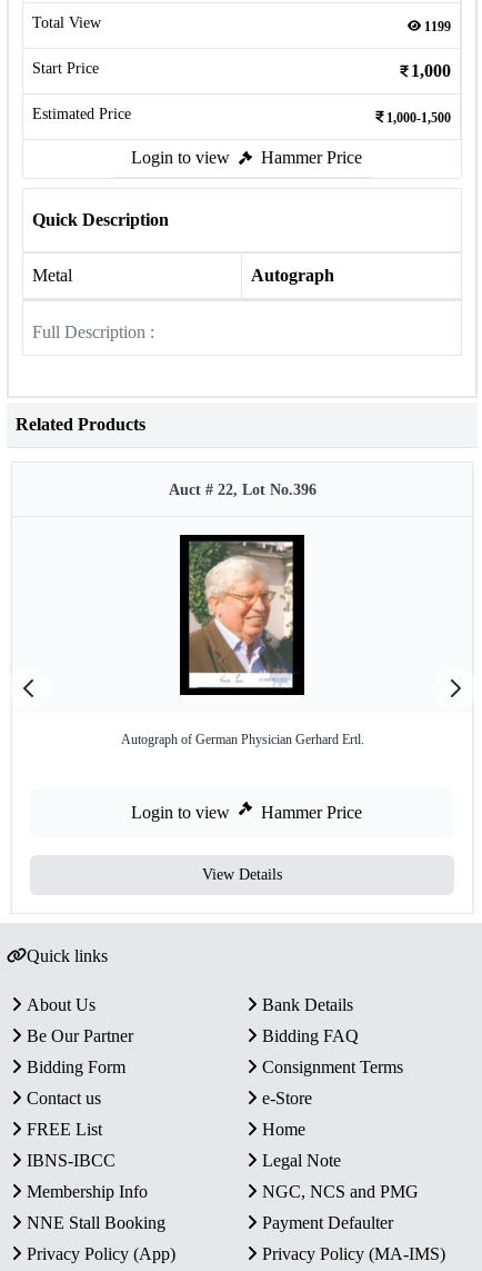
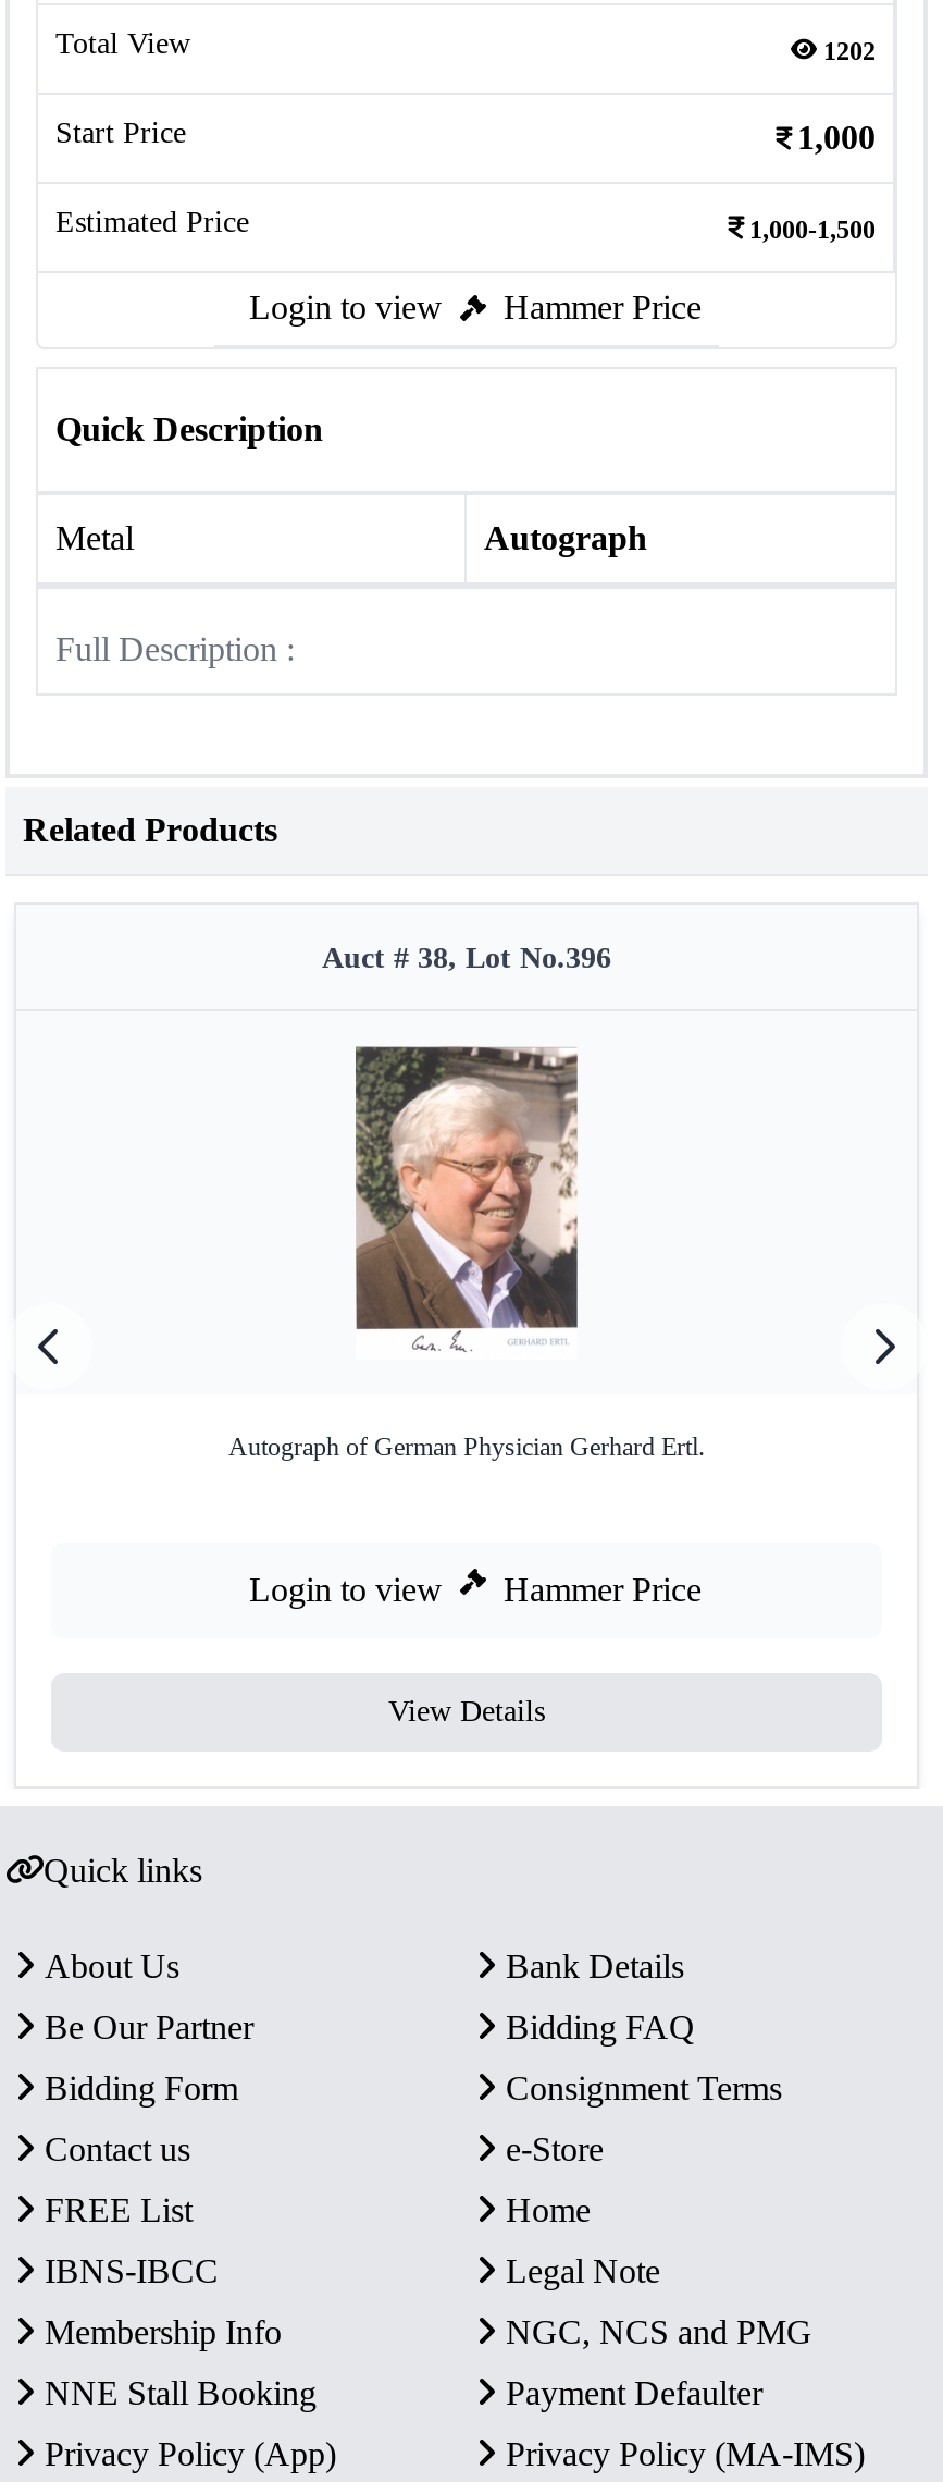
- 1199
+ 1202

- Auct # 22, Lot No.396
+ Auct # 38, Lot No.396

- [image]
+ [image]
